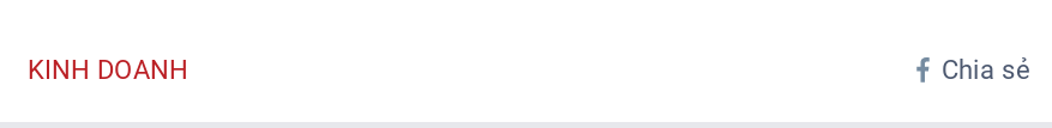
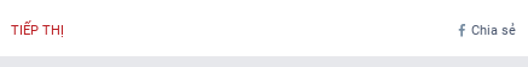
- KINH DOANH
+ TIẾP THỊ
